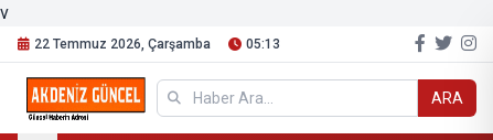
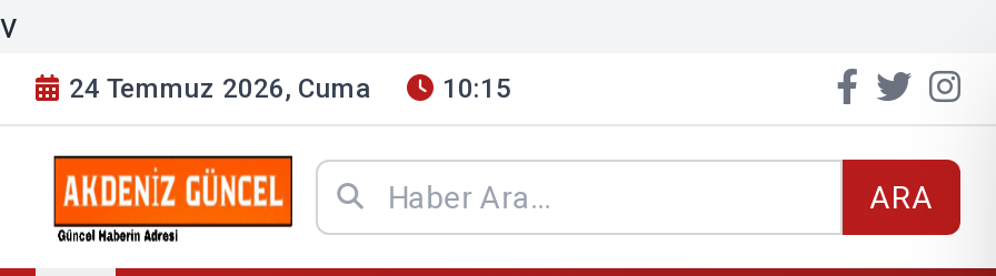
- 22 Temmuz 2026, Çarşamba
+ 24 Temmuz 2026, Cuma

- 05:13
+ 10:15
